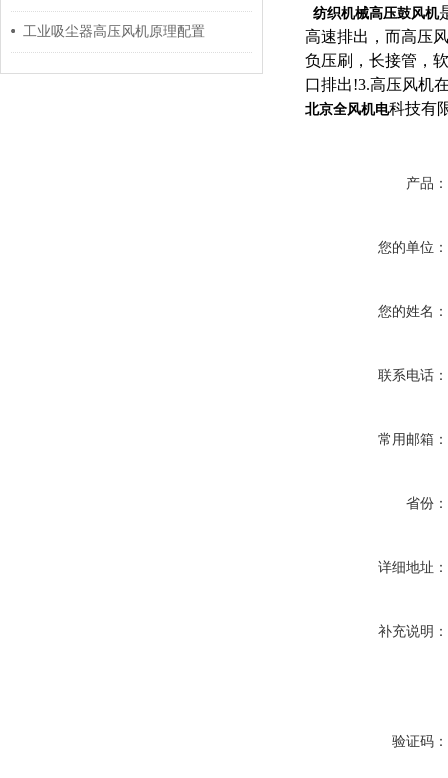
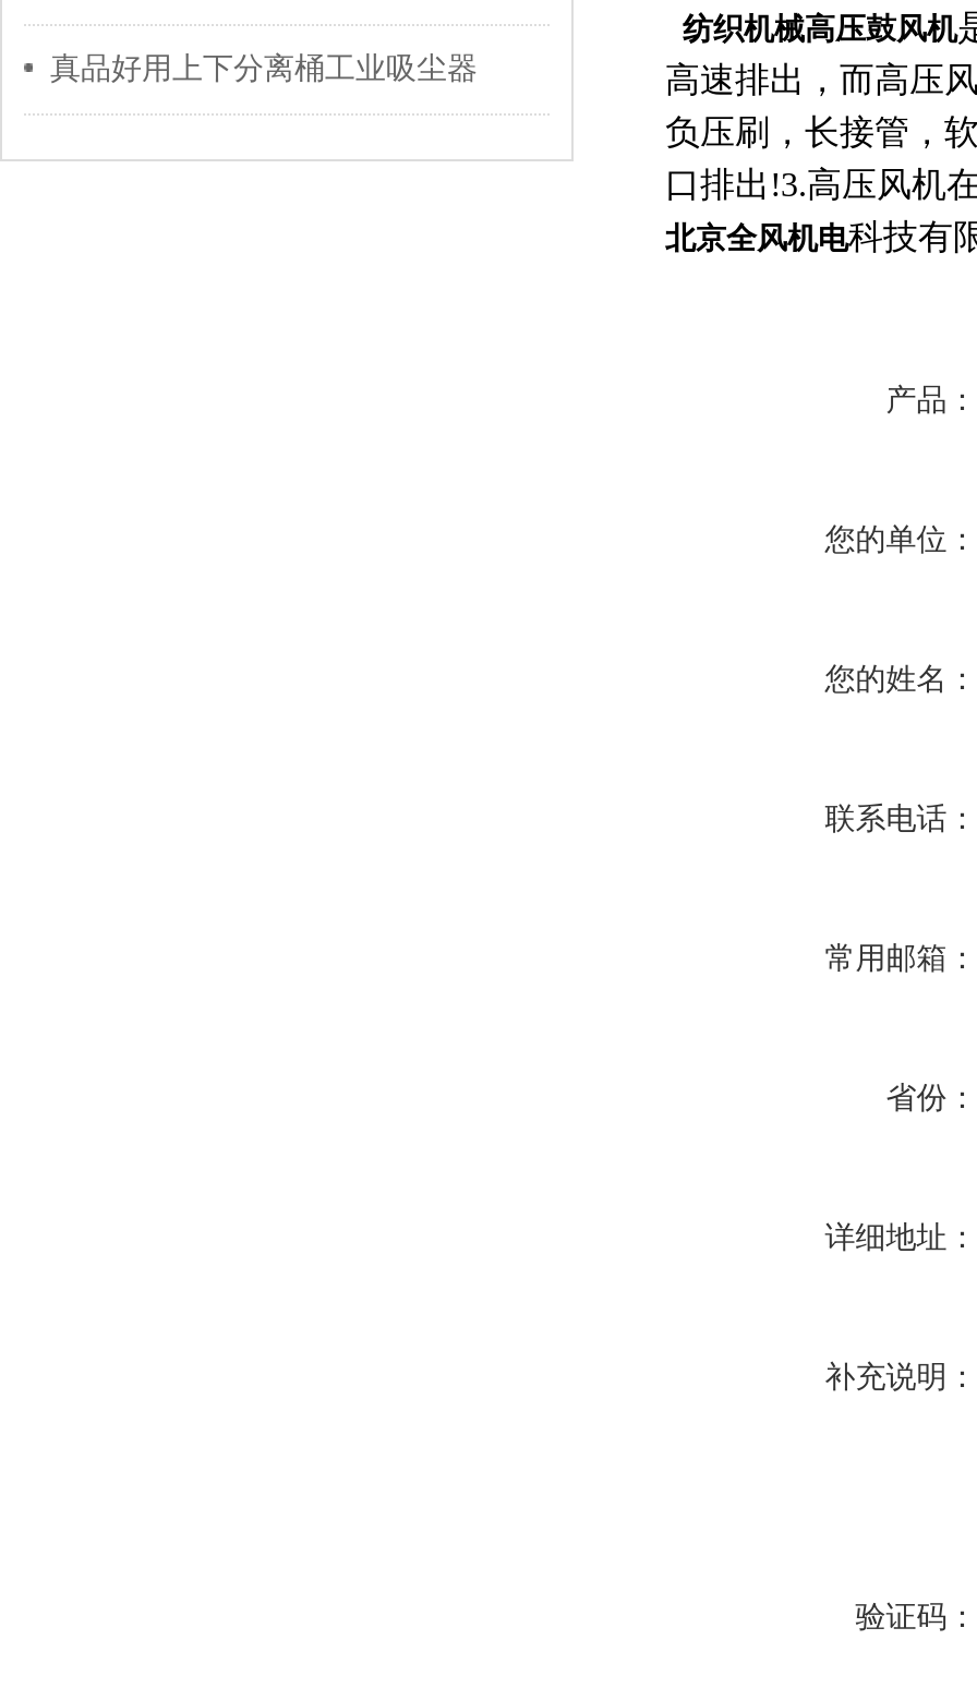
- 工业吸尘器高压风机原理配置
+ 真品好用上下分离桶工业吸尘器
